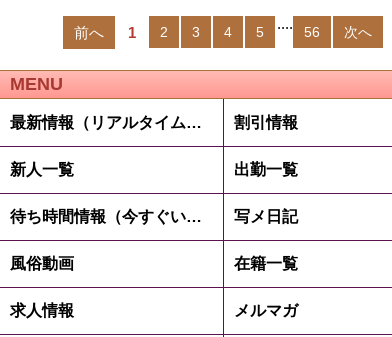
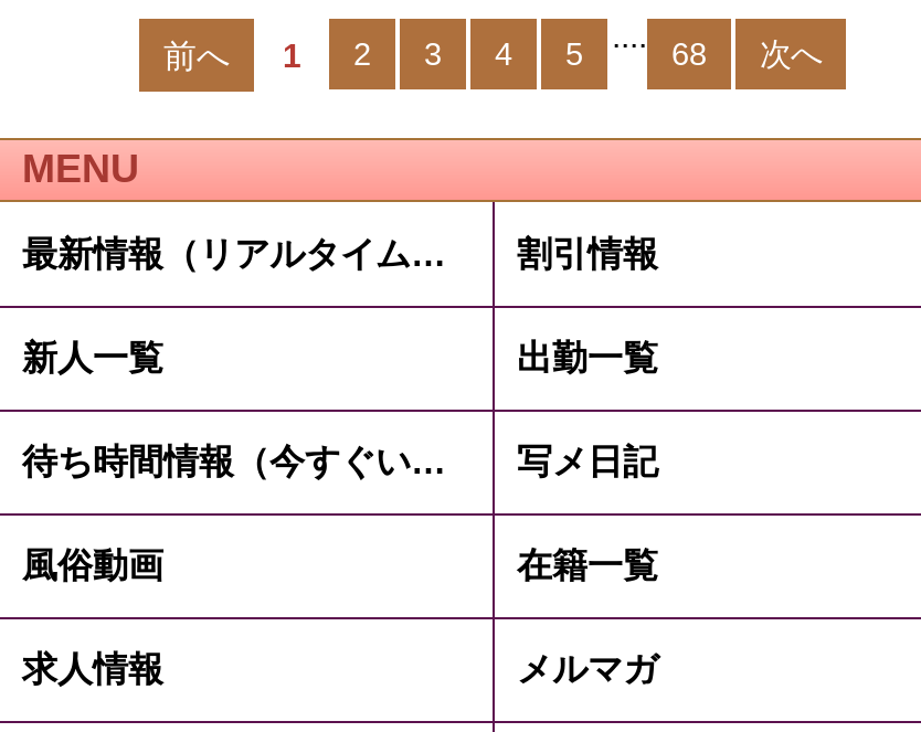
- 56 次へ
+ 68 次へ
